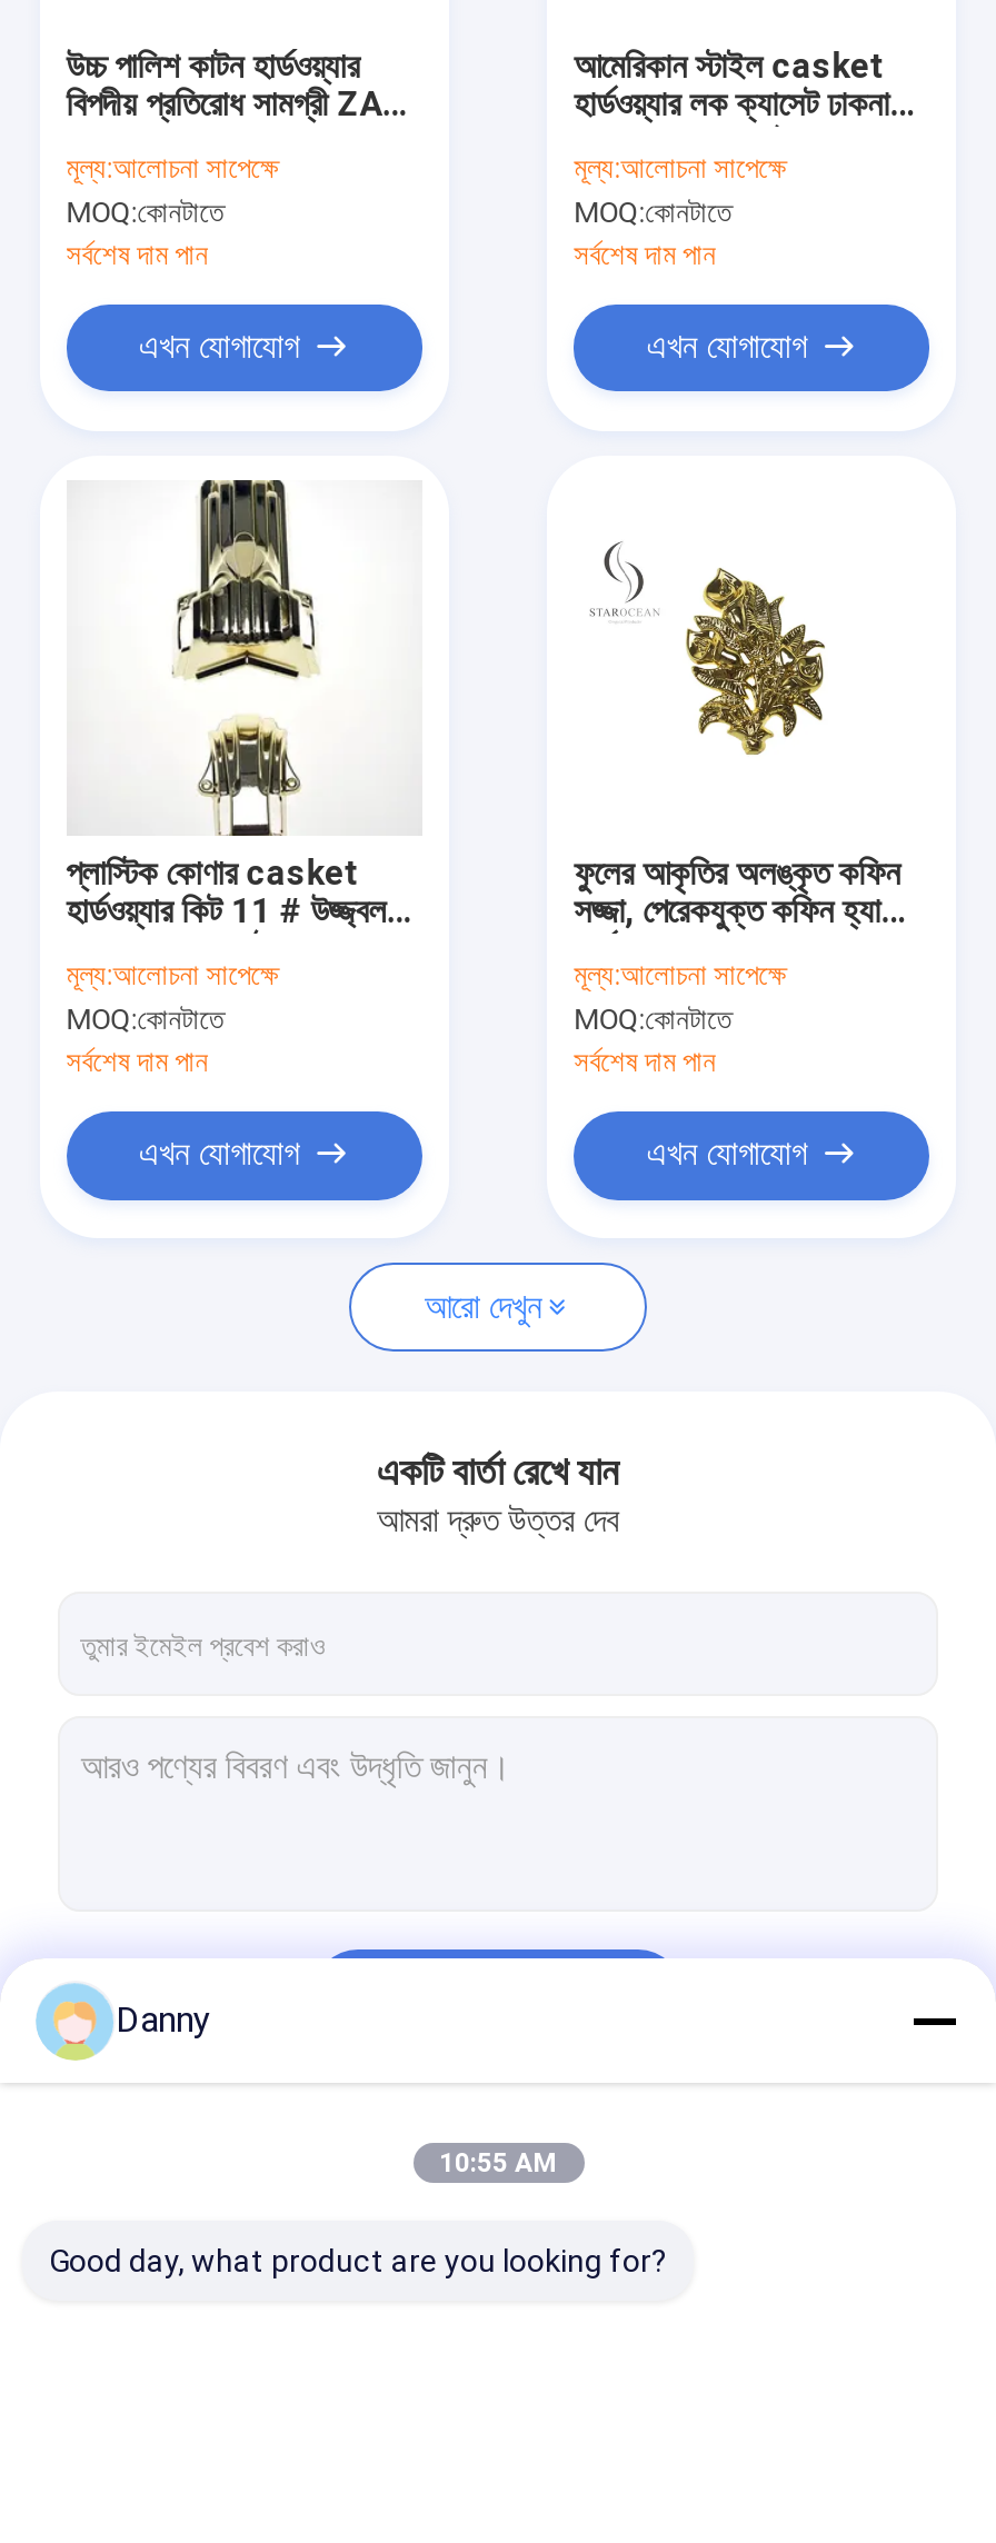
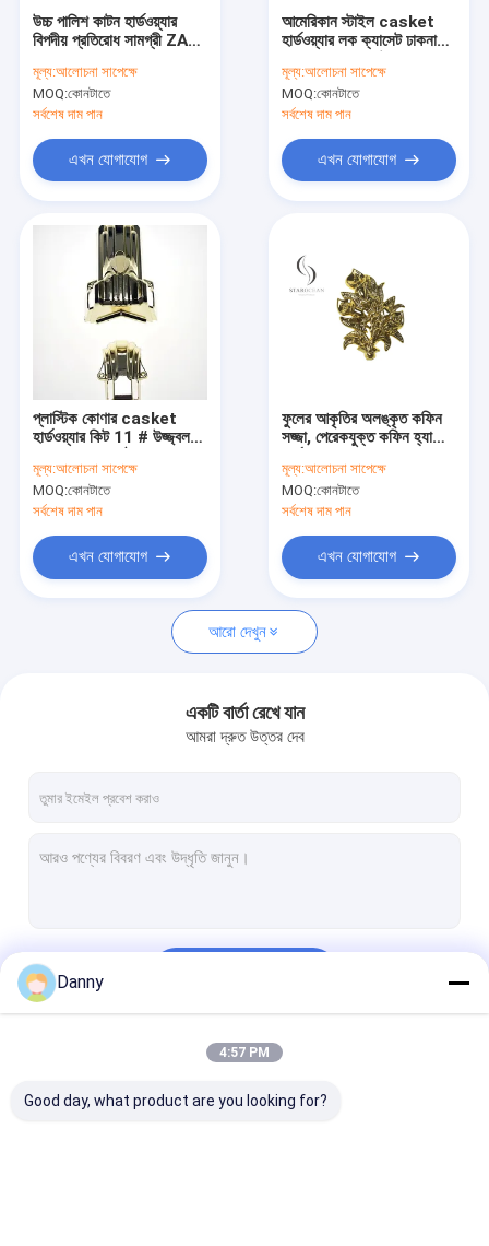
- 10:55 AM
+ 4:57 PM
